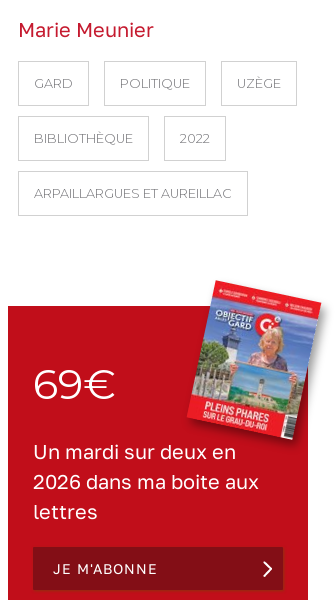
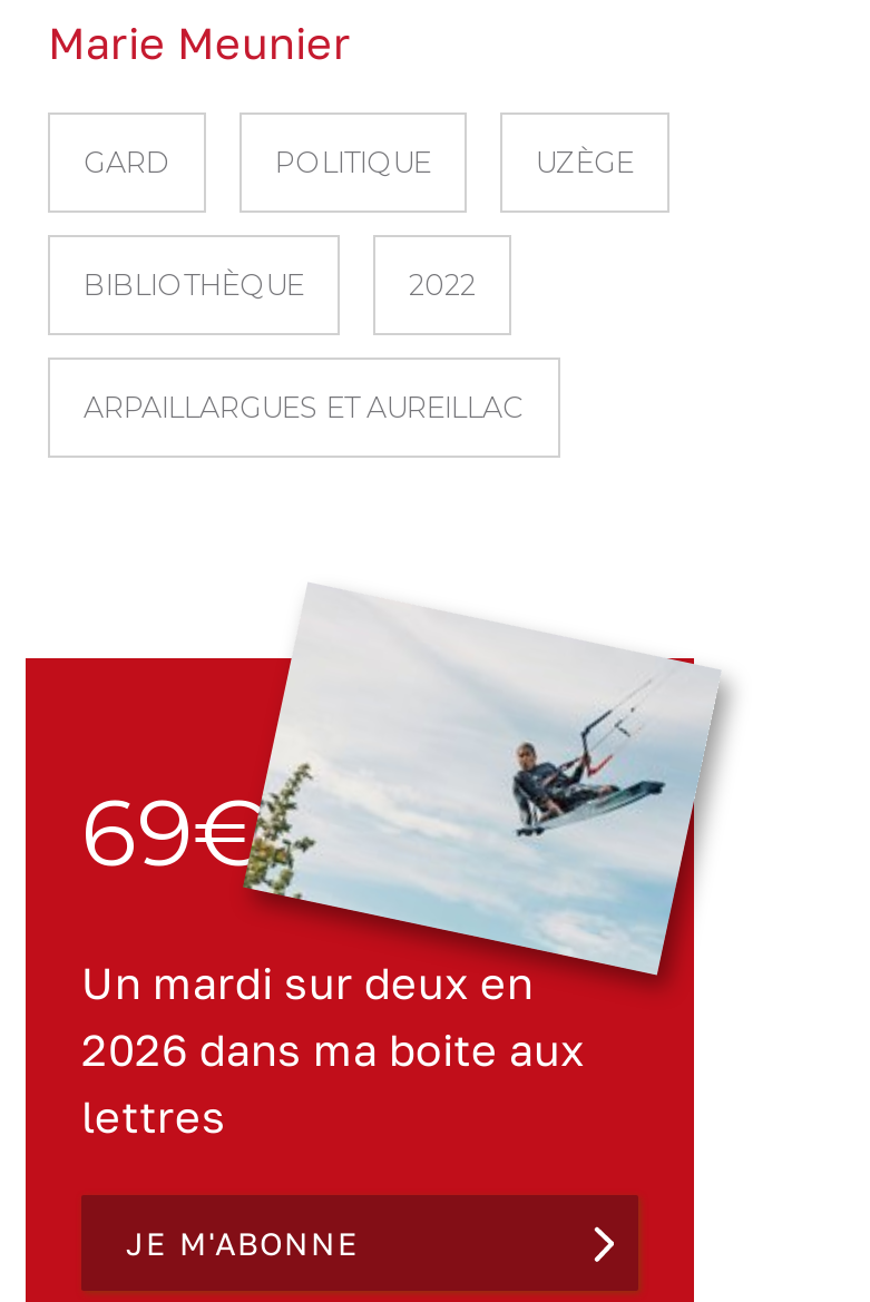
- [image]
+ [image]
